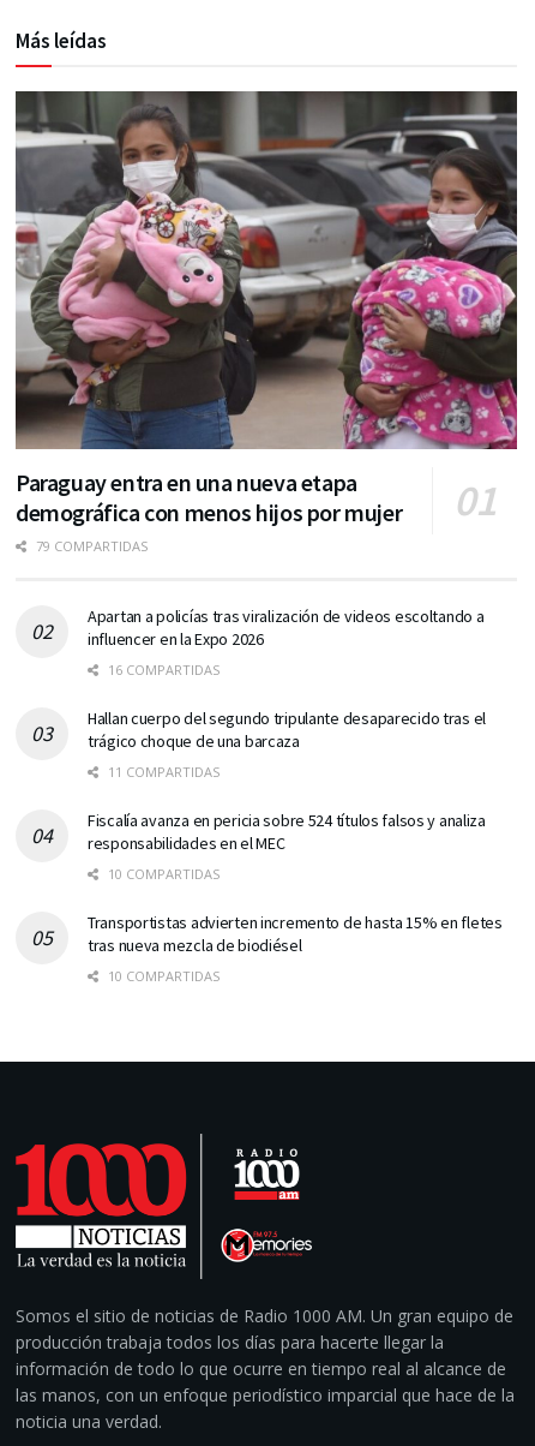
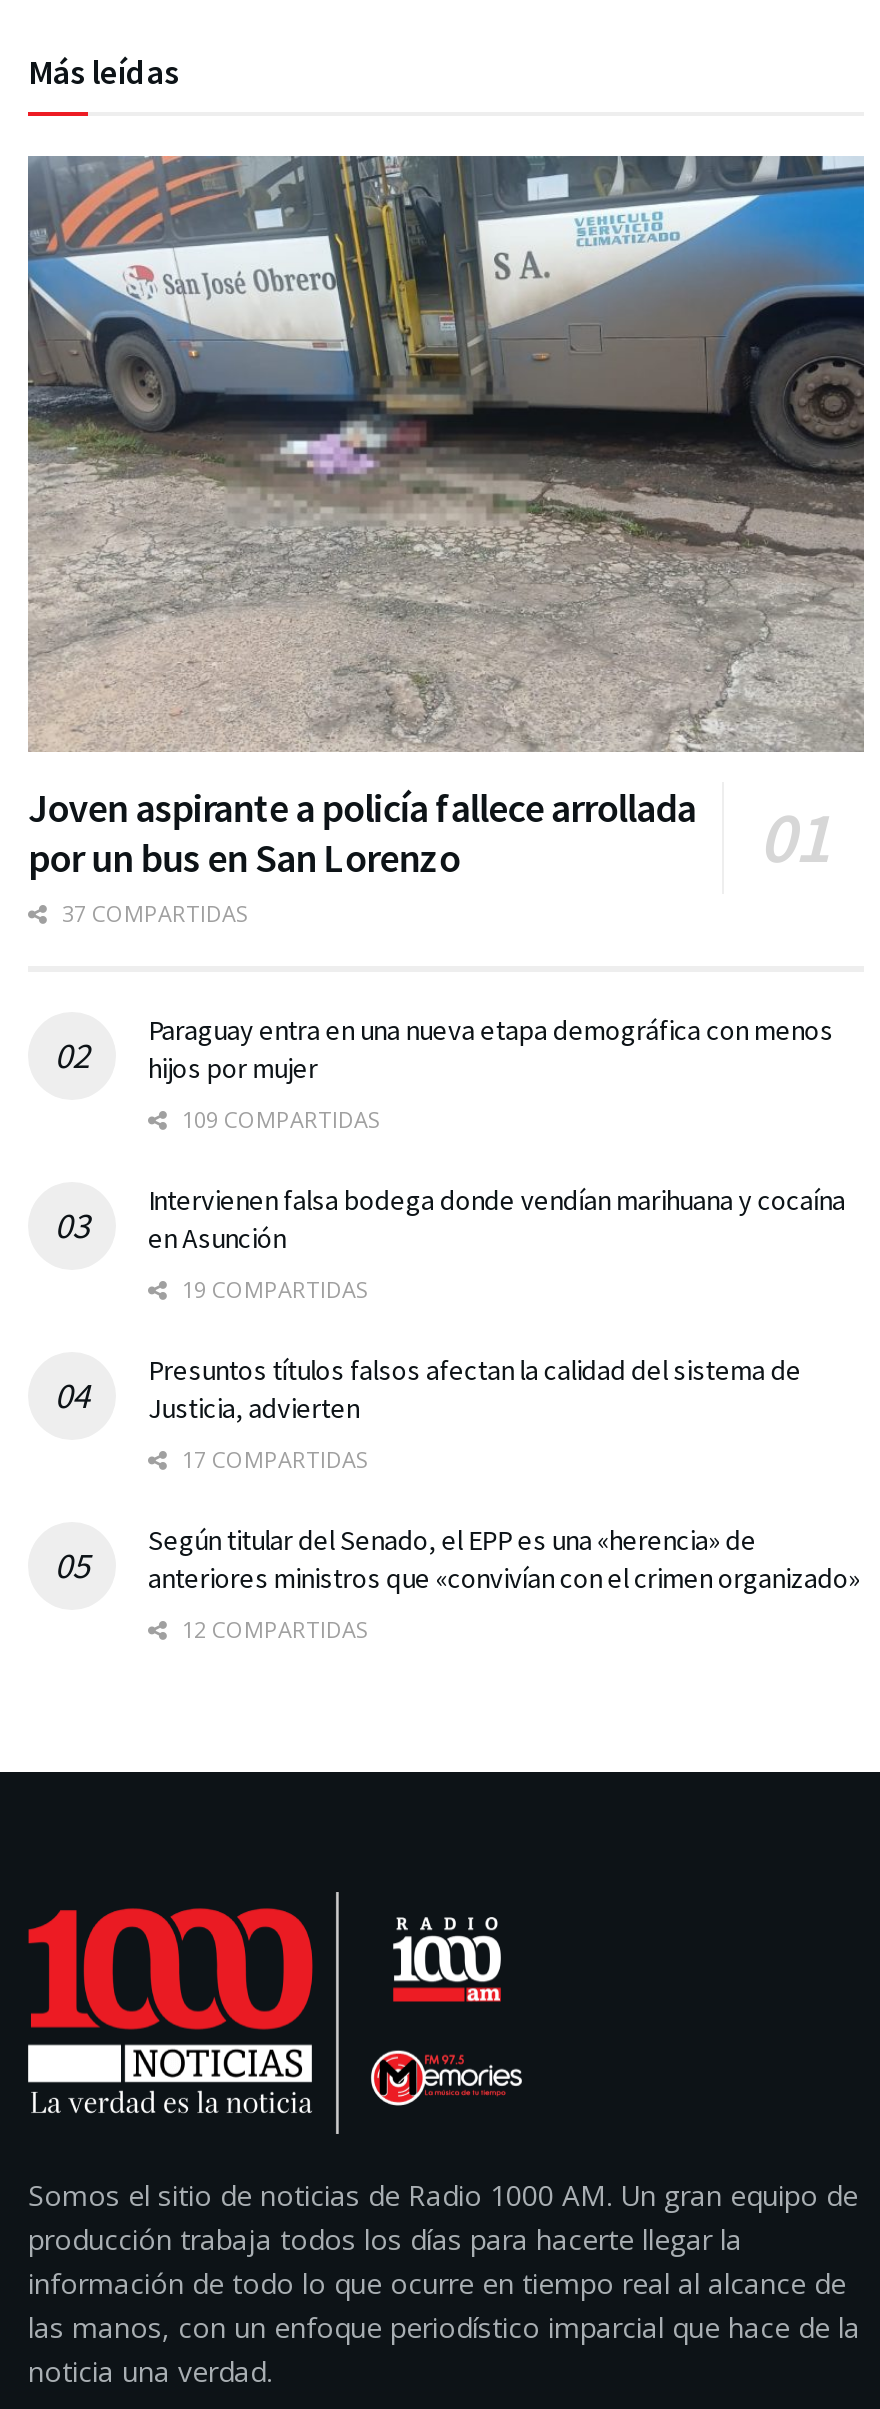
- [image]
- Paraguay entra en una nueva etapa
- demográfica con menos hijos por mujer
- 79 COMPARTIDAS
+ [image]
+ Joven aspirante a policía fallece arrollada
+ por un bus en San Lorenzo
+ 37 COMPARTIDAS

- Apartan a policías tras viralización de videos escoltando a
- influencer en la Expo 2026
+ Paraguay entra en una nueva etapa demográfica con menos
+ hijos por mujer

- 16 COMPARTIDAS
+ 109 COMPARTIDAS

- Hallan cuerpo del segundo tripulante desaparecido tras el
- trágico choque de una barcaza
+ Intervienen falsa bodega donde vendían marihuana y cocaína
+ en Asunción

- 11 COMPARTIDAS
+ 19 COMPARTIDAS

- Fiscalía avanza en pericia sobre 524 títulos falsos y analiza
- responsabilidades en el MEC
+ Presuntos títulos falsos afectan la calidad del sistema de
+ Justicia, advierten

- 10 COMPARTIDAS
+ 17 COMPARTIDAS

- Transportistas advierten incremento de hasta 15% en fletes
- tras nueva mezcla de biodiésel
+ Según titular del Senado, el EPP es una «herencia» de
+ anteriores ministros que «convivían con el crimen organizado»

- 10 COMPARTIDAS
+ 12 COMPARTIDAS
